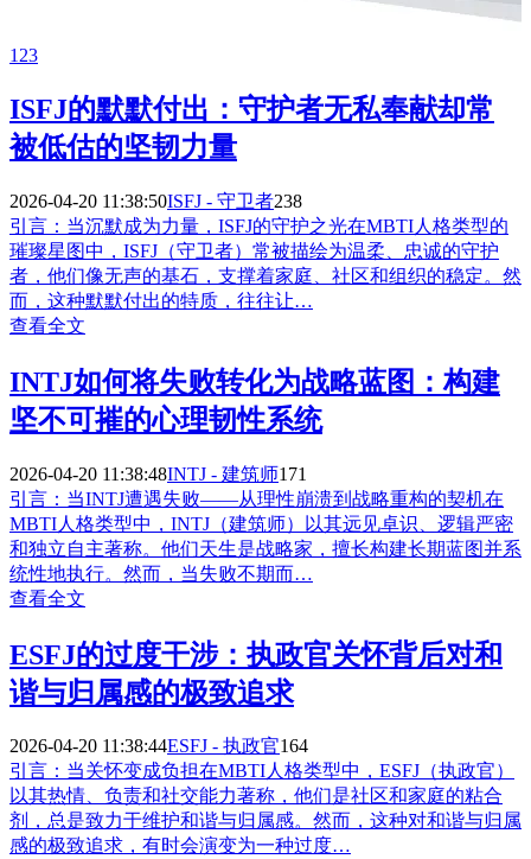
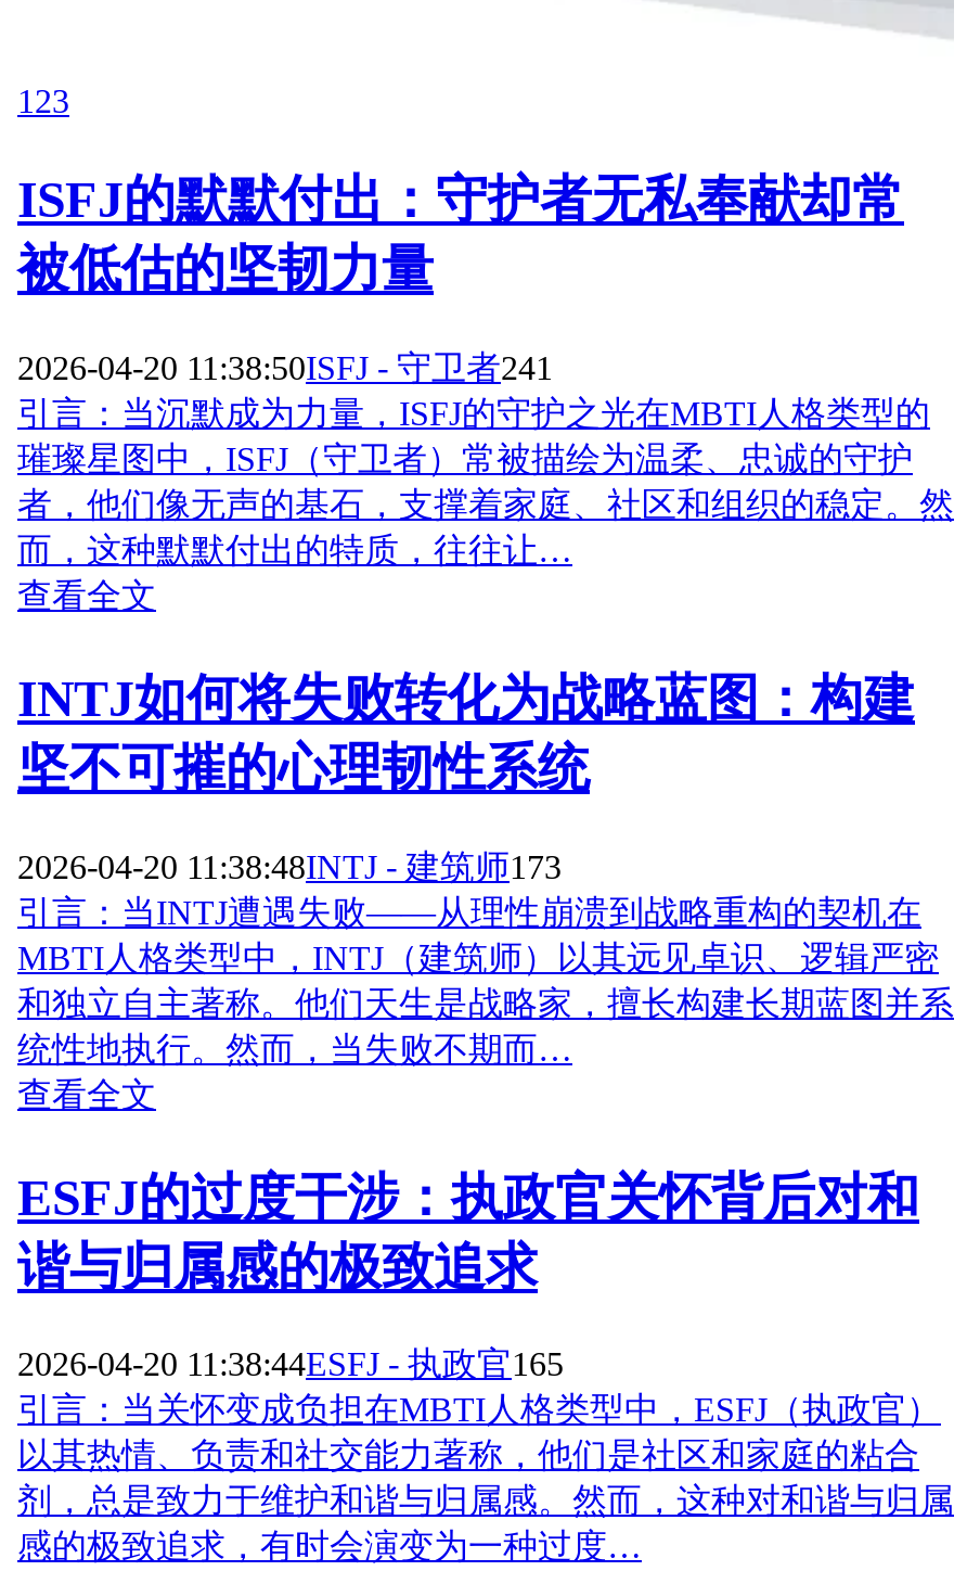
- 2026-04-20 11:38:50ISFJ - 守卫者238
+ 2026-04-20 11:38:50ISFJ - 守卫者241

- 2026-04-20 11:38:48INTJ - 建筑师171
+ 2026-04-20 11:38:48INTJ - 建筑师173

- 2026-04-20 11:38:44ESFJ - 执政官164
+ 2026-04-20 11:38:44ESFJ - 执政官165
